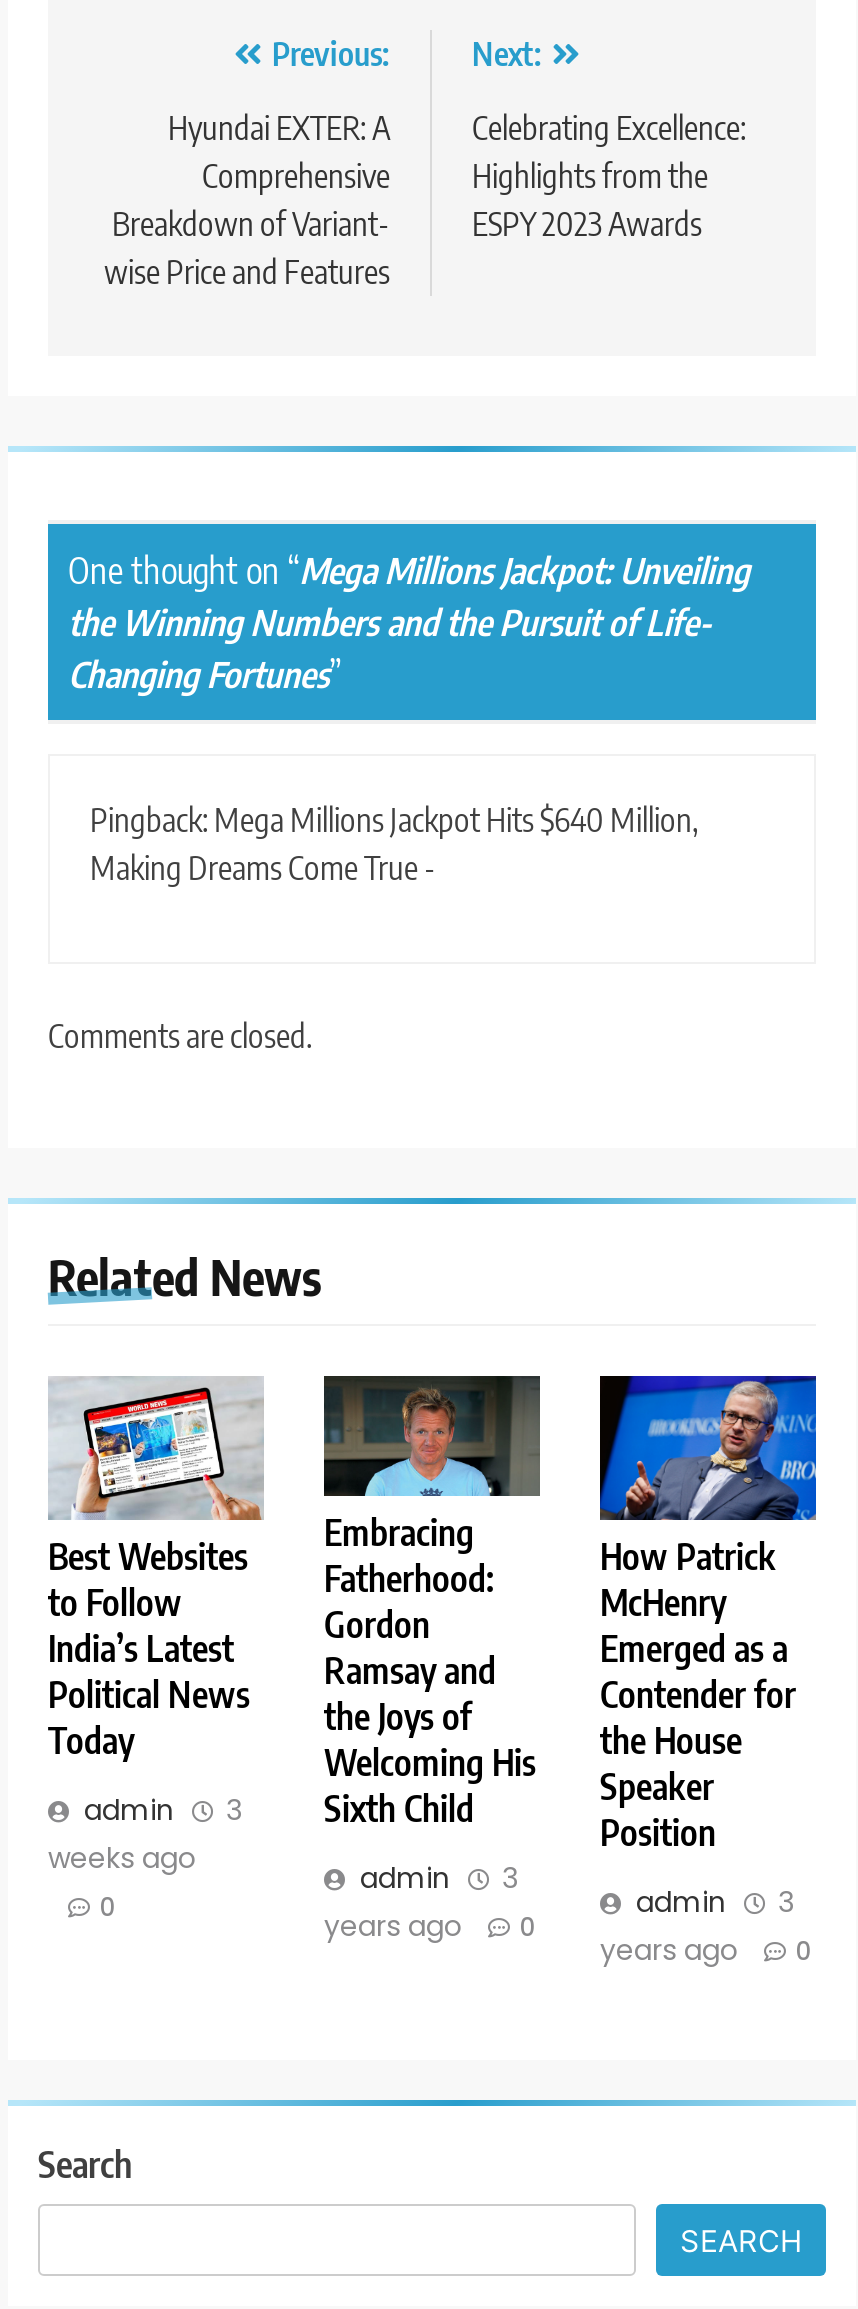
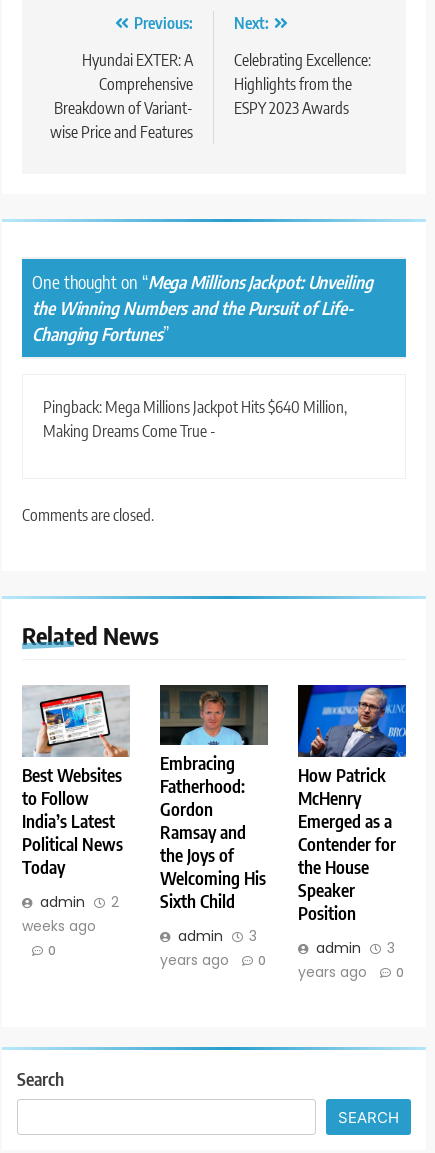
- admin 3
+ admin 2
